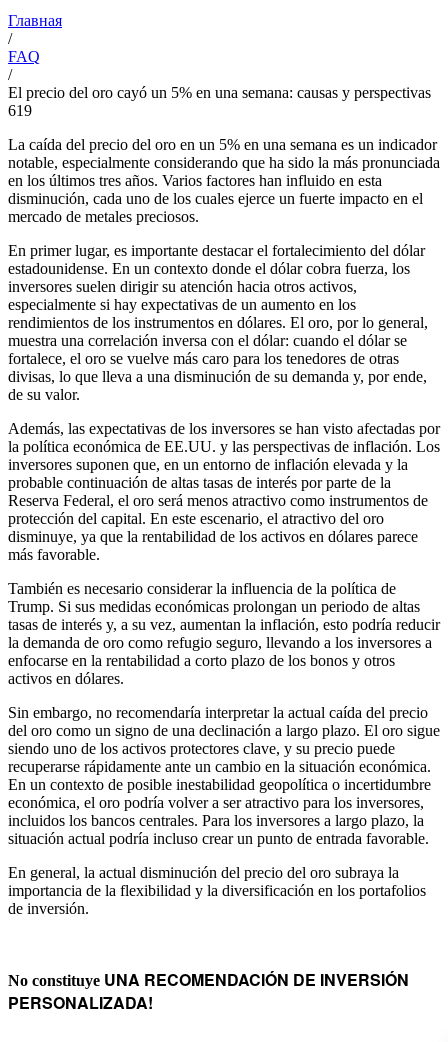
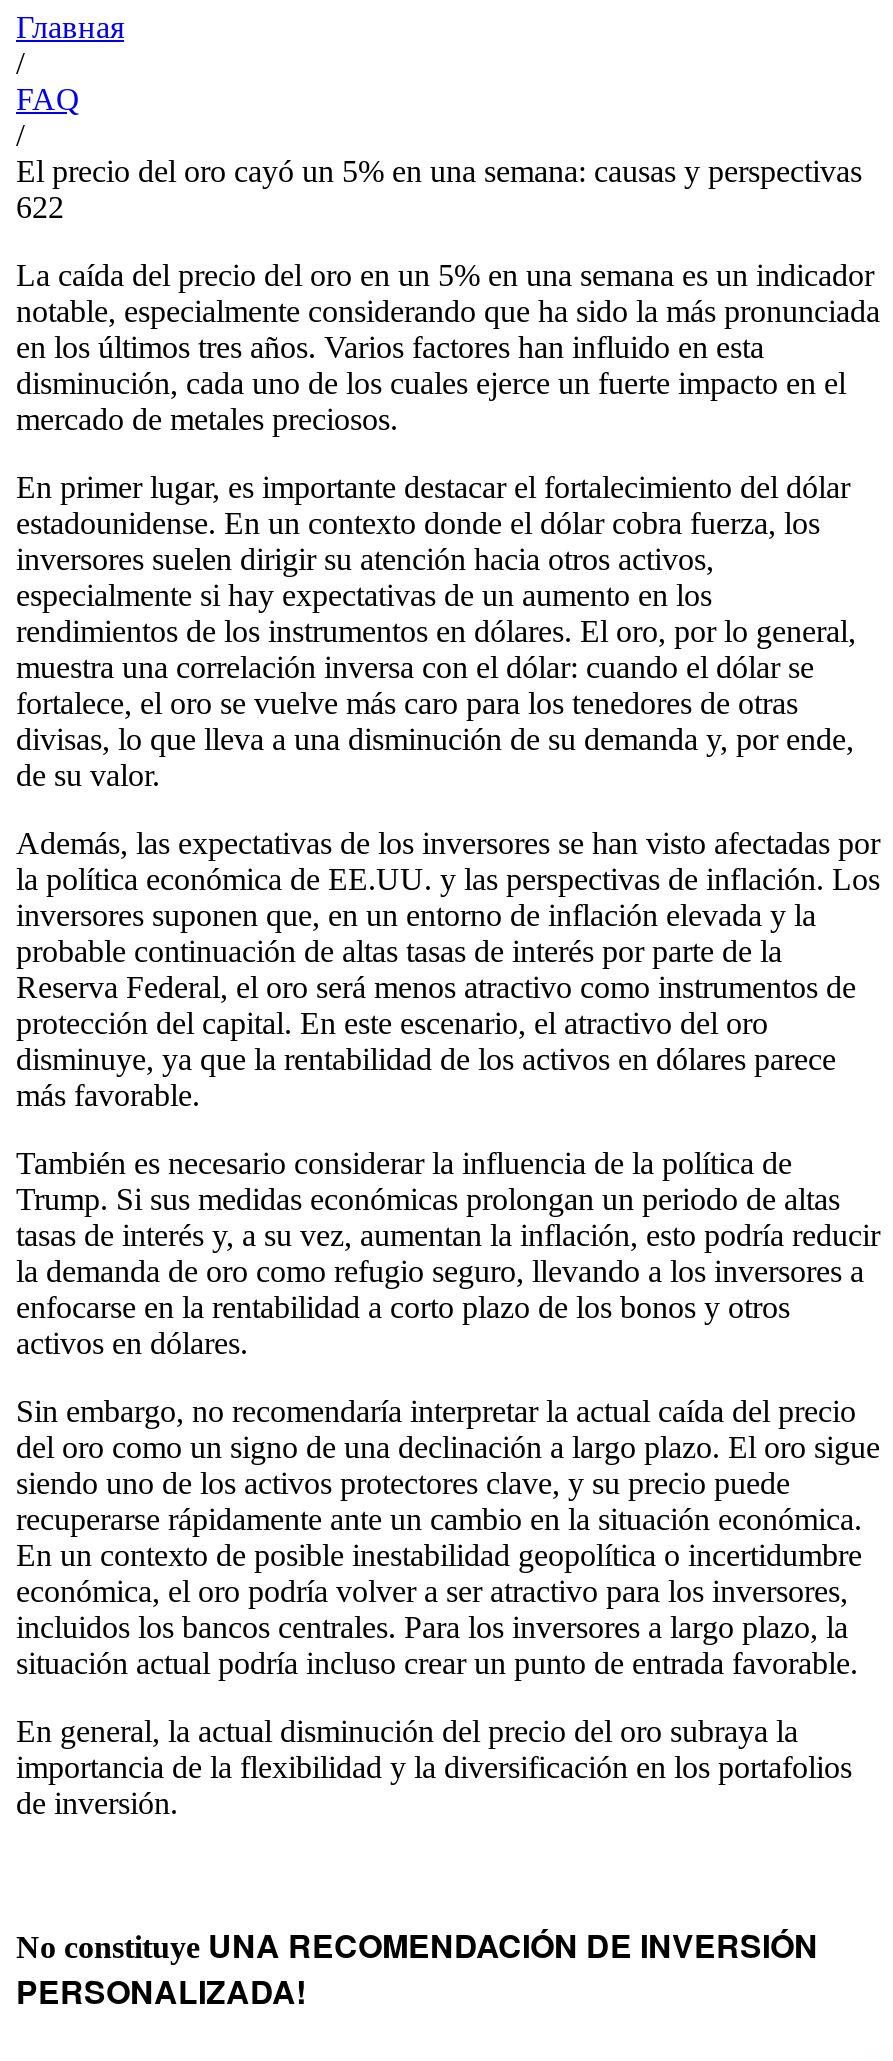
- 619
+ 622
